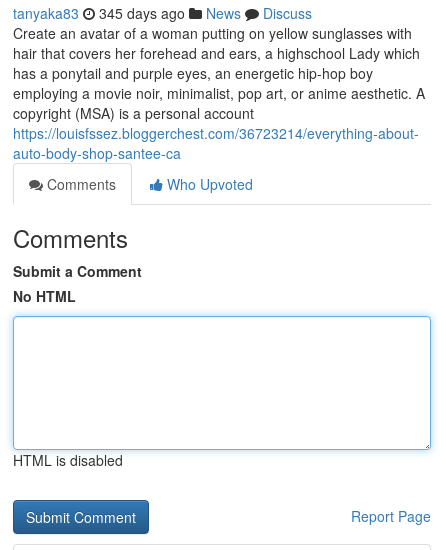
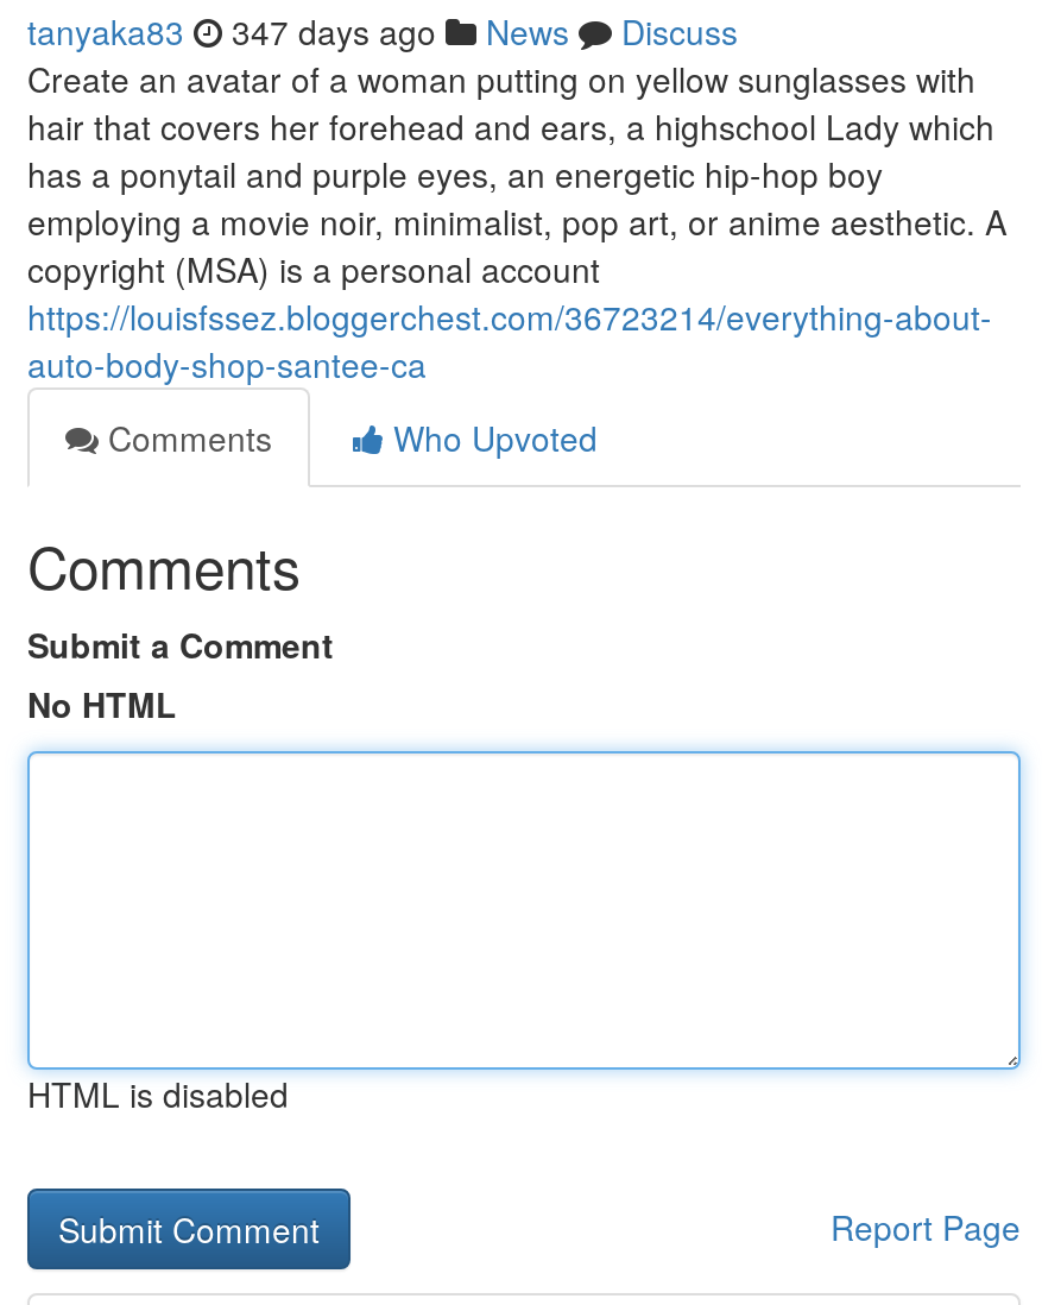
- tanyaka83 345 days ago News Discuss
+ tanyaka83 347 days ago News Discuss
